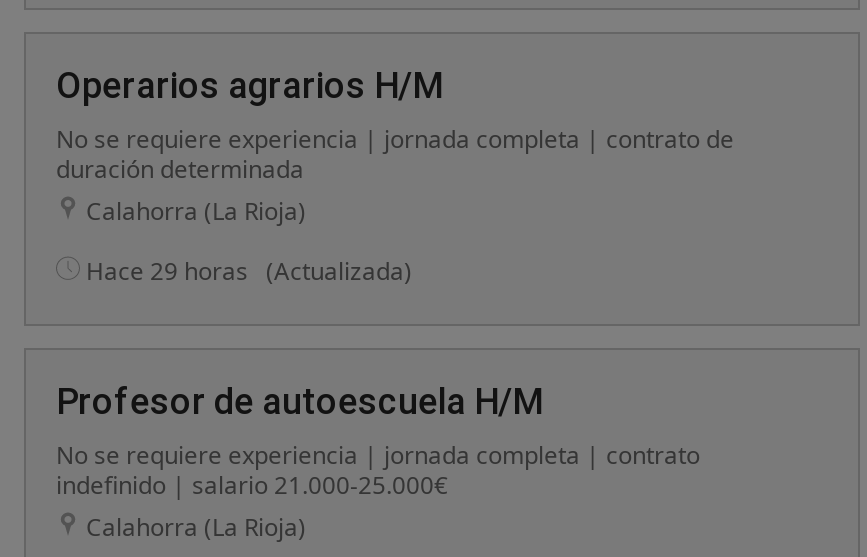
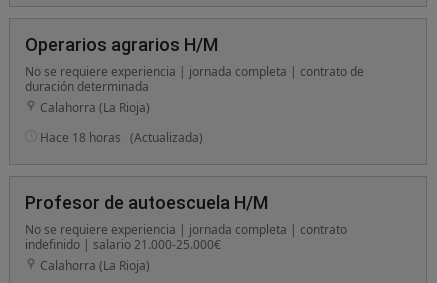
- Hace 29 horas (Actualizada)
+ Hace 18 horas (Actualizada)
